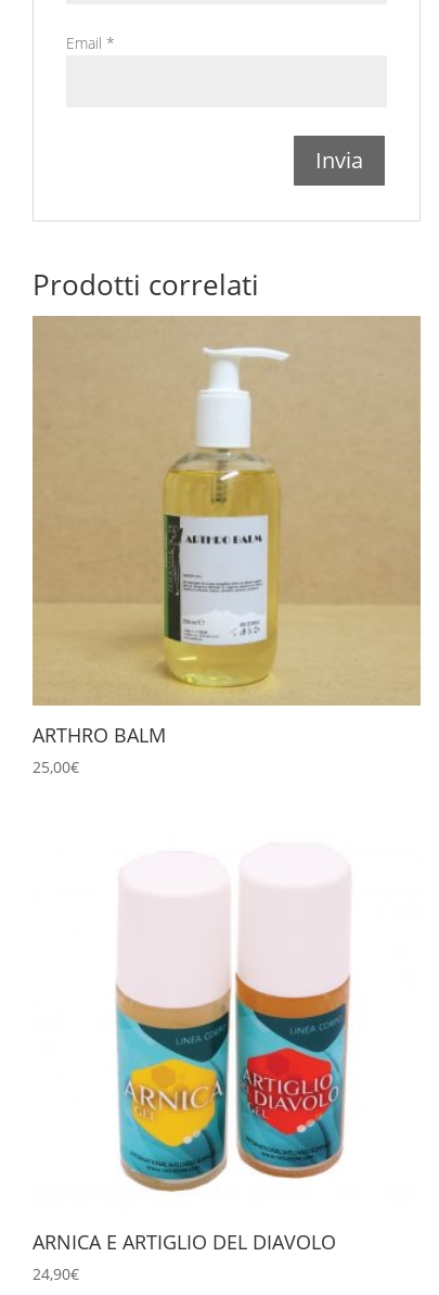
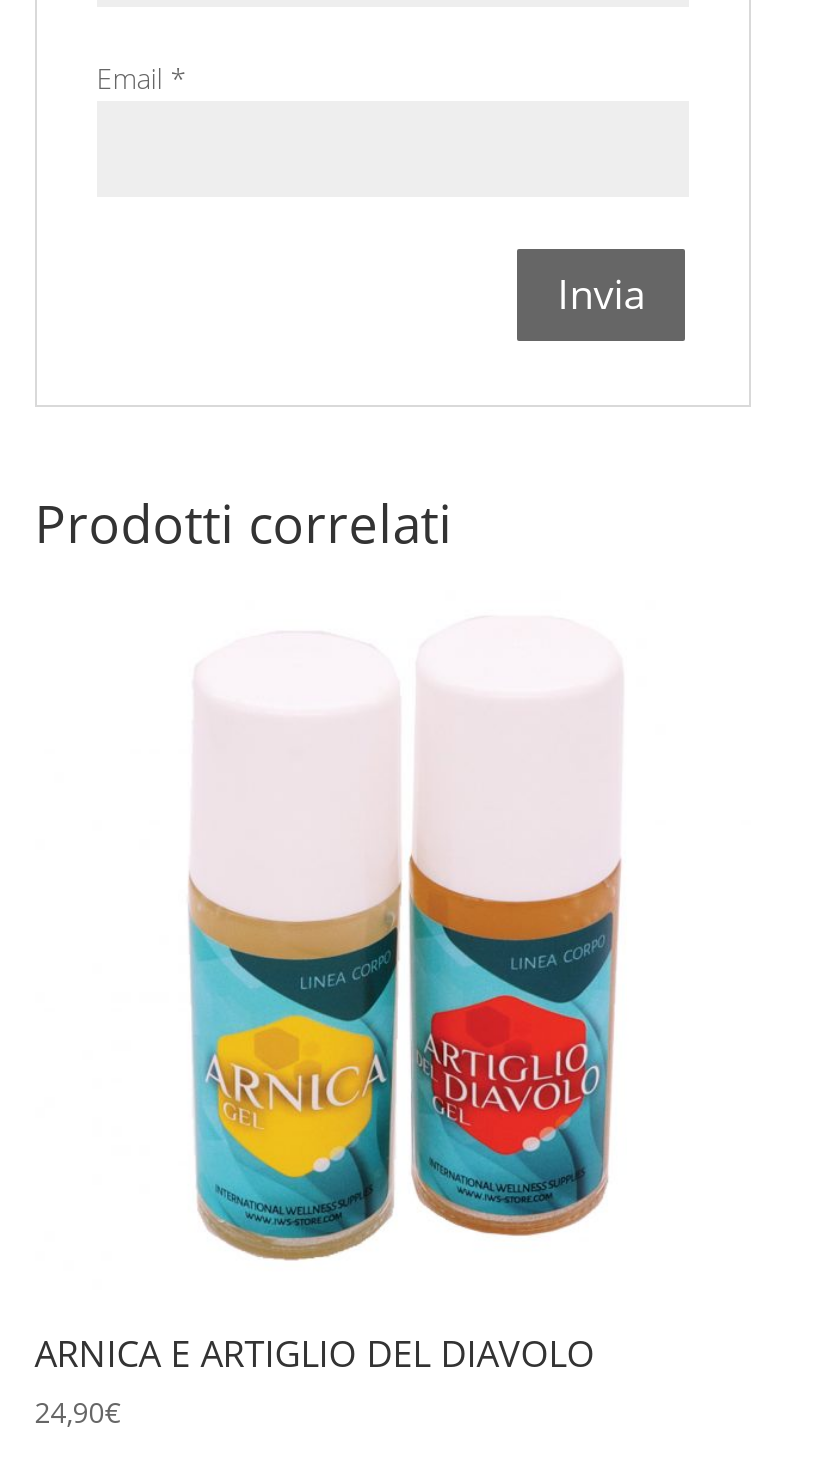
- [image]
- ARTHRO BALM
- 25,00€
